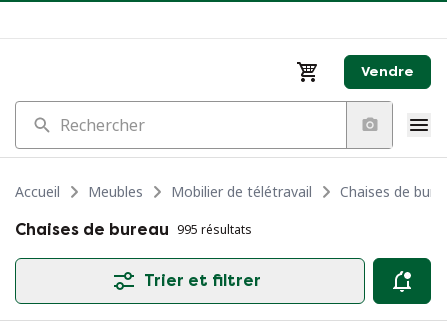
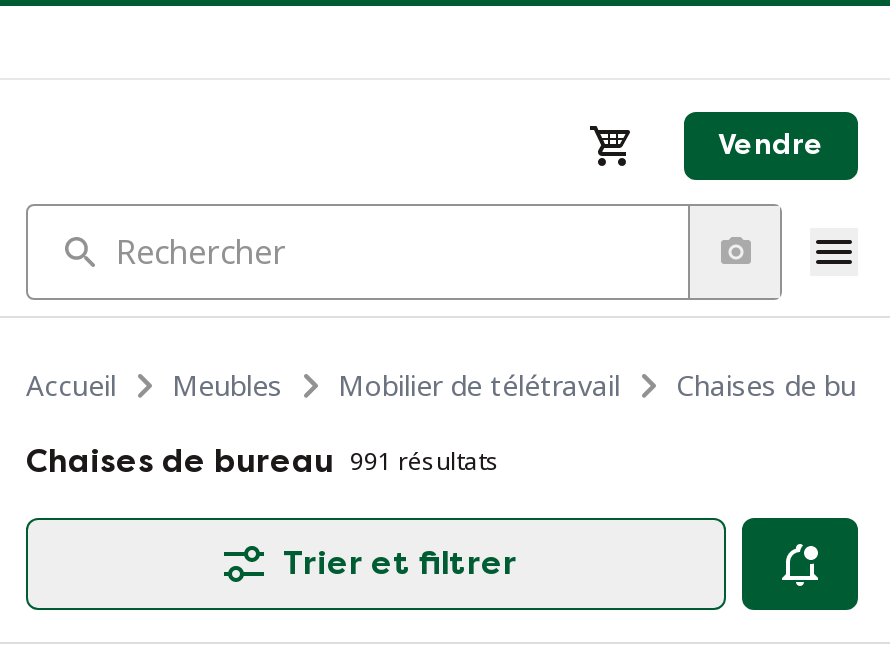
- Chaises de bureau 995 résultats
+ Chaises de bureau 991 résultats
